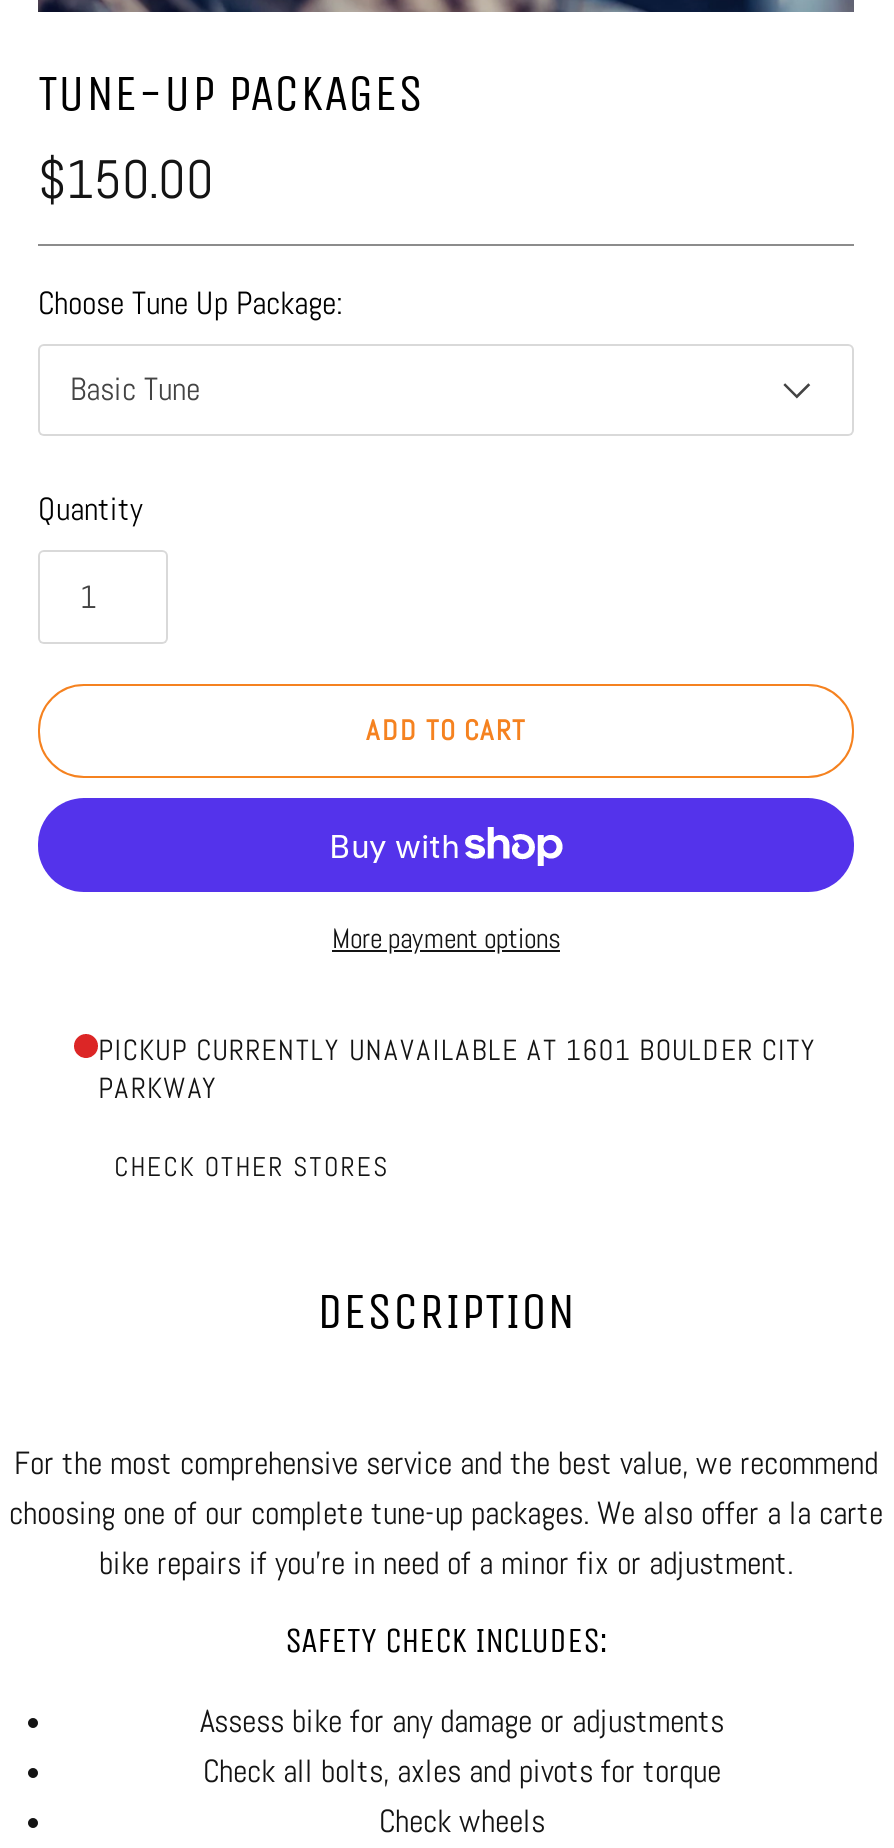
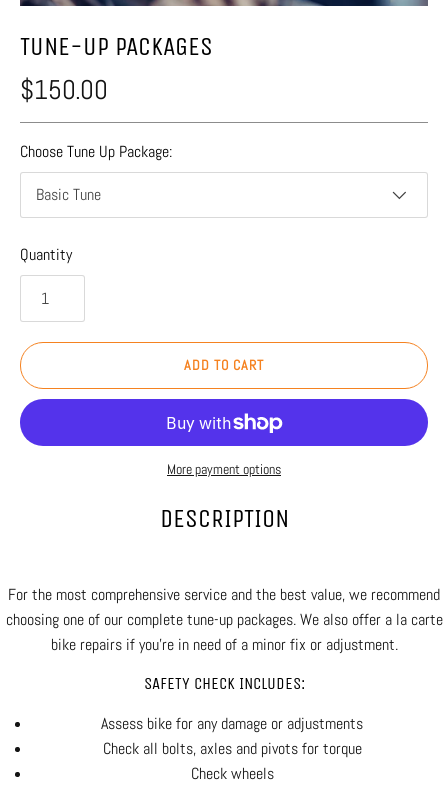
- PICKUP CURRENTLY UNAVAILABLE AT 1601 BOULDER CITY
- PARKWAY
- CHECK OTHER STORES
